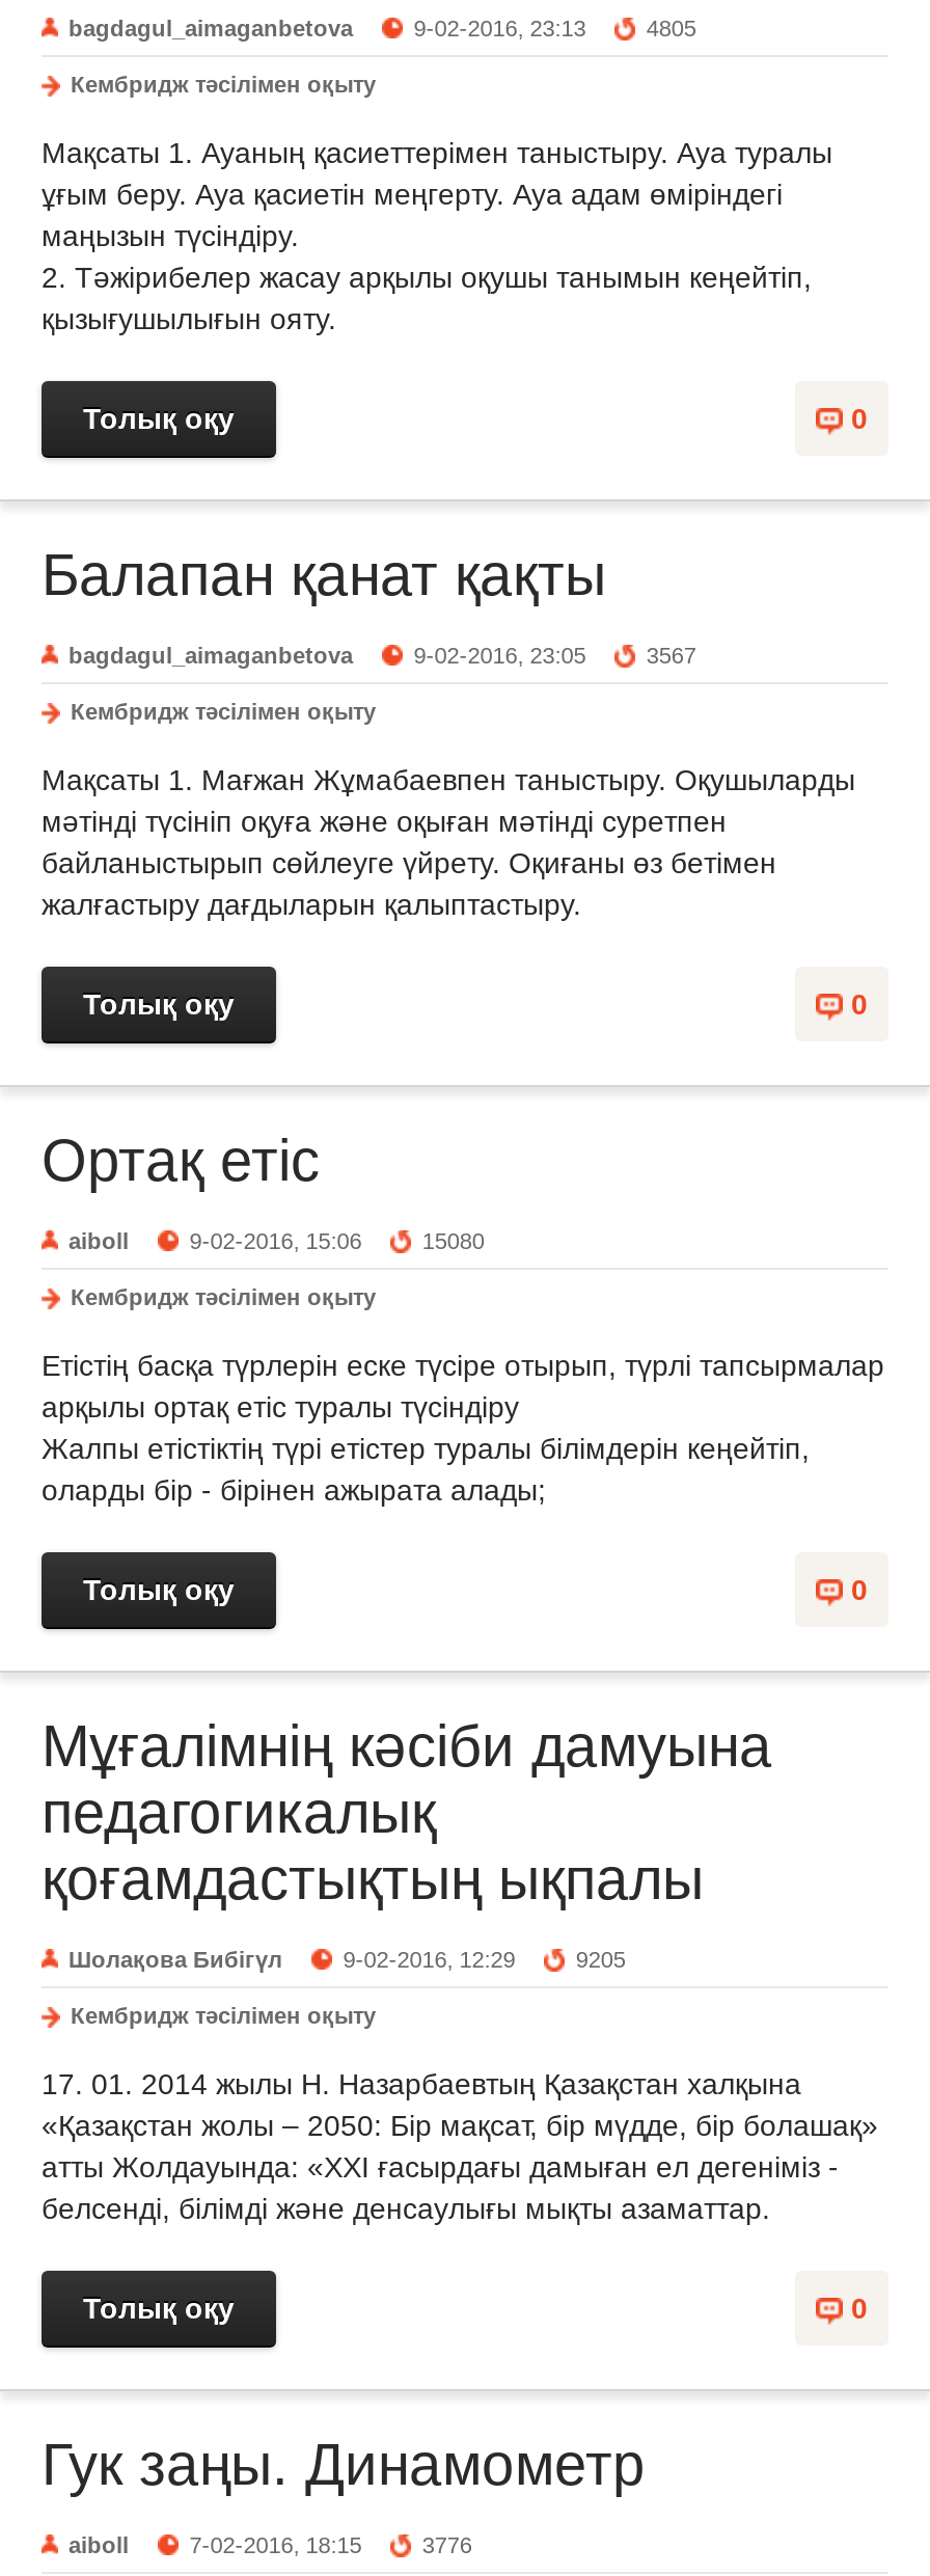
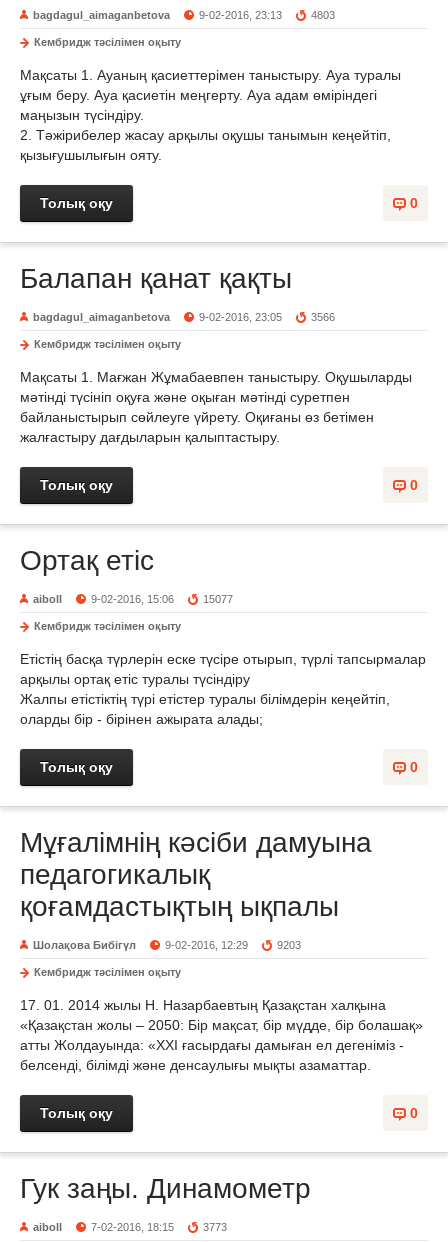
- 4805
+ 4803

- 3567
+ 3566

- 15080
+ 15077

- 9205
+ 9203

- 3776
+ 3773
